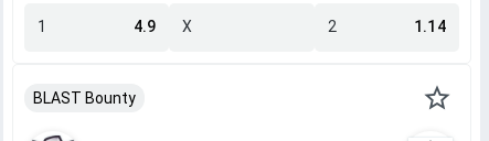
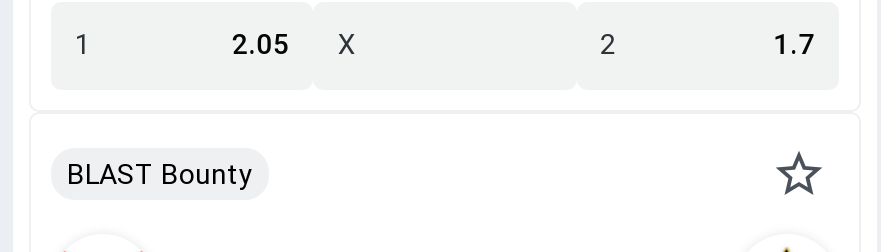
- 4.9 X
+ 2.05 X

- 1.14
+ 1.7
